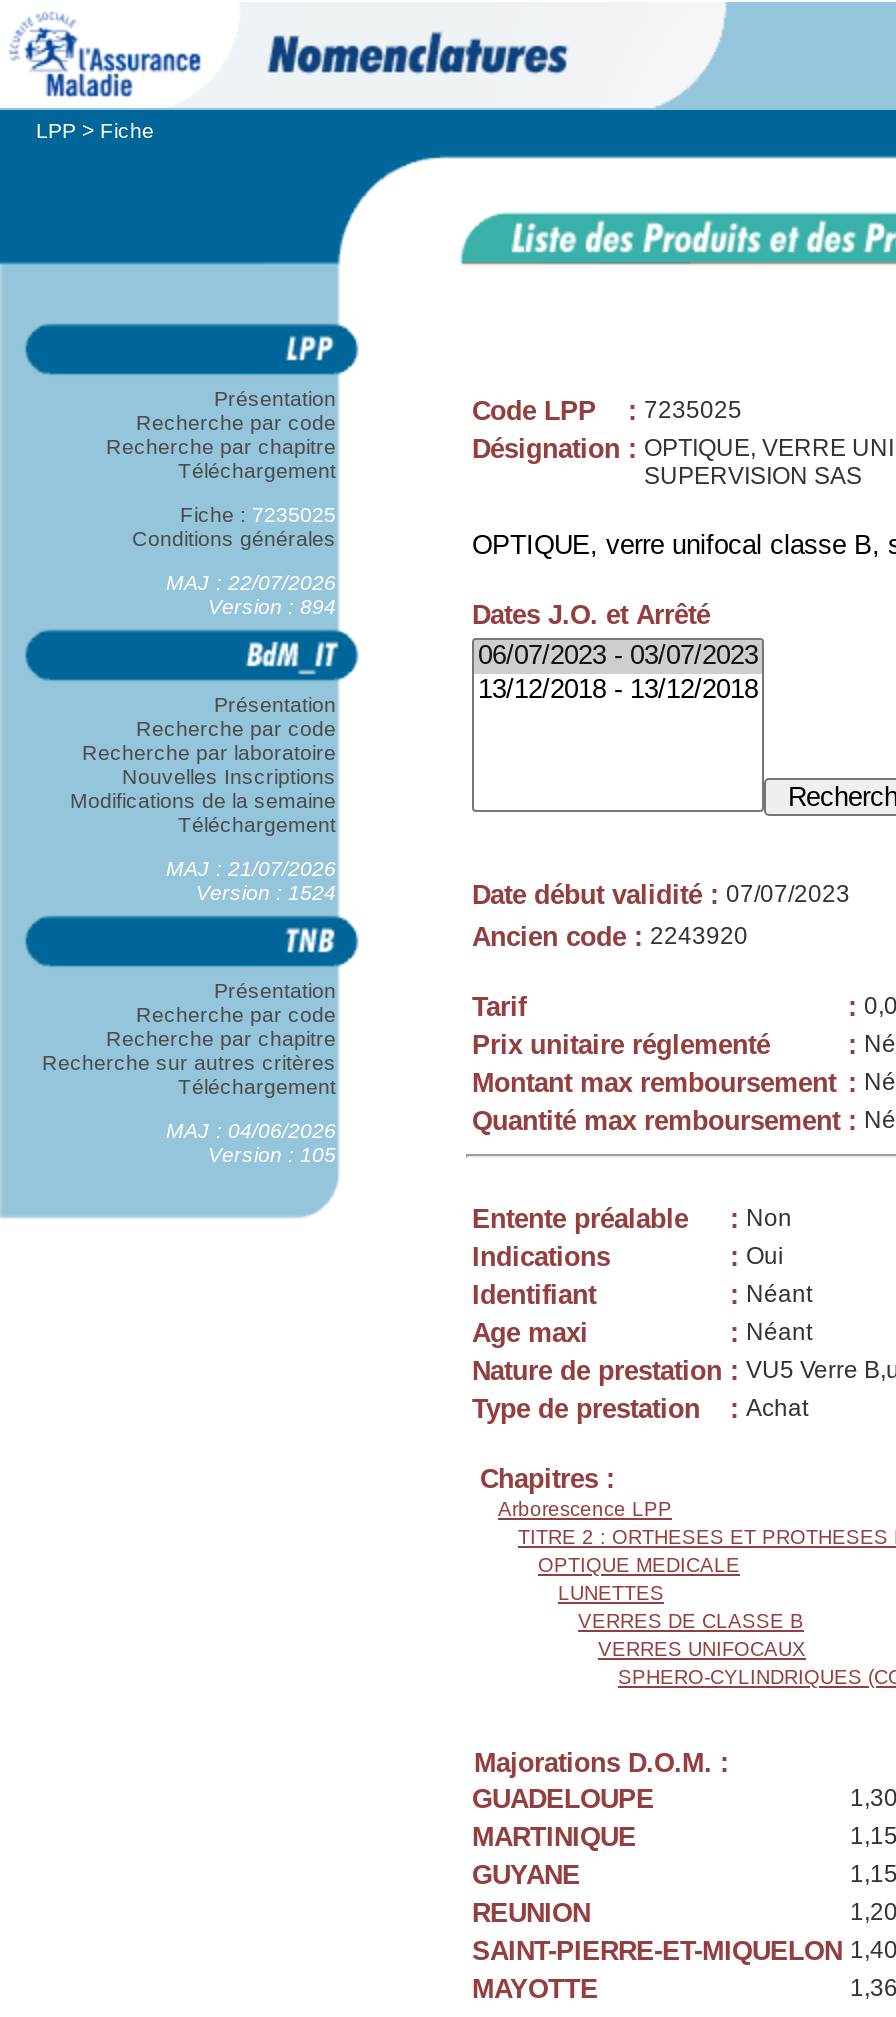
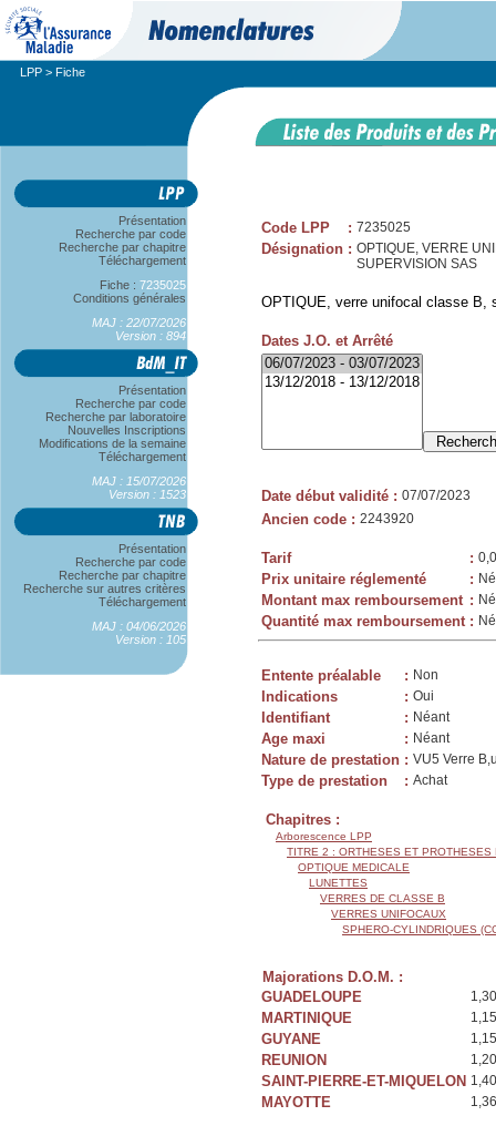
- MAJ : 21/07/2026
+ MAJ : 15/07/2026

- Version : 1524
+ Version : 1523
